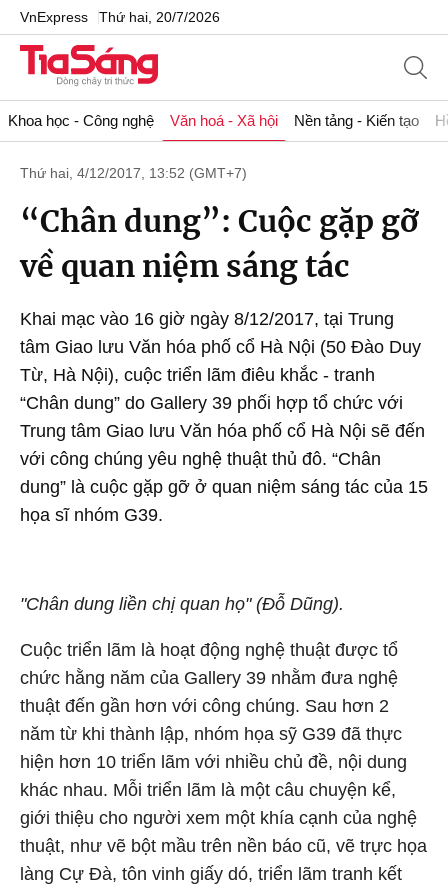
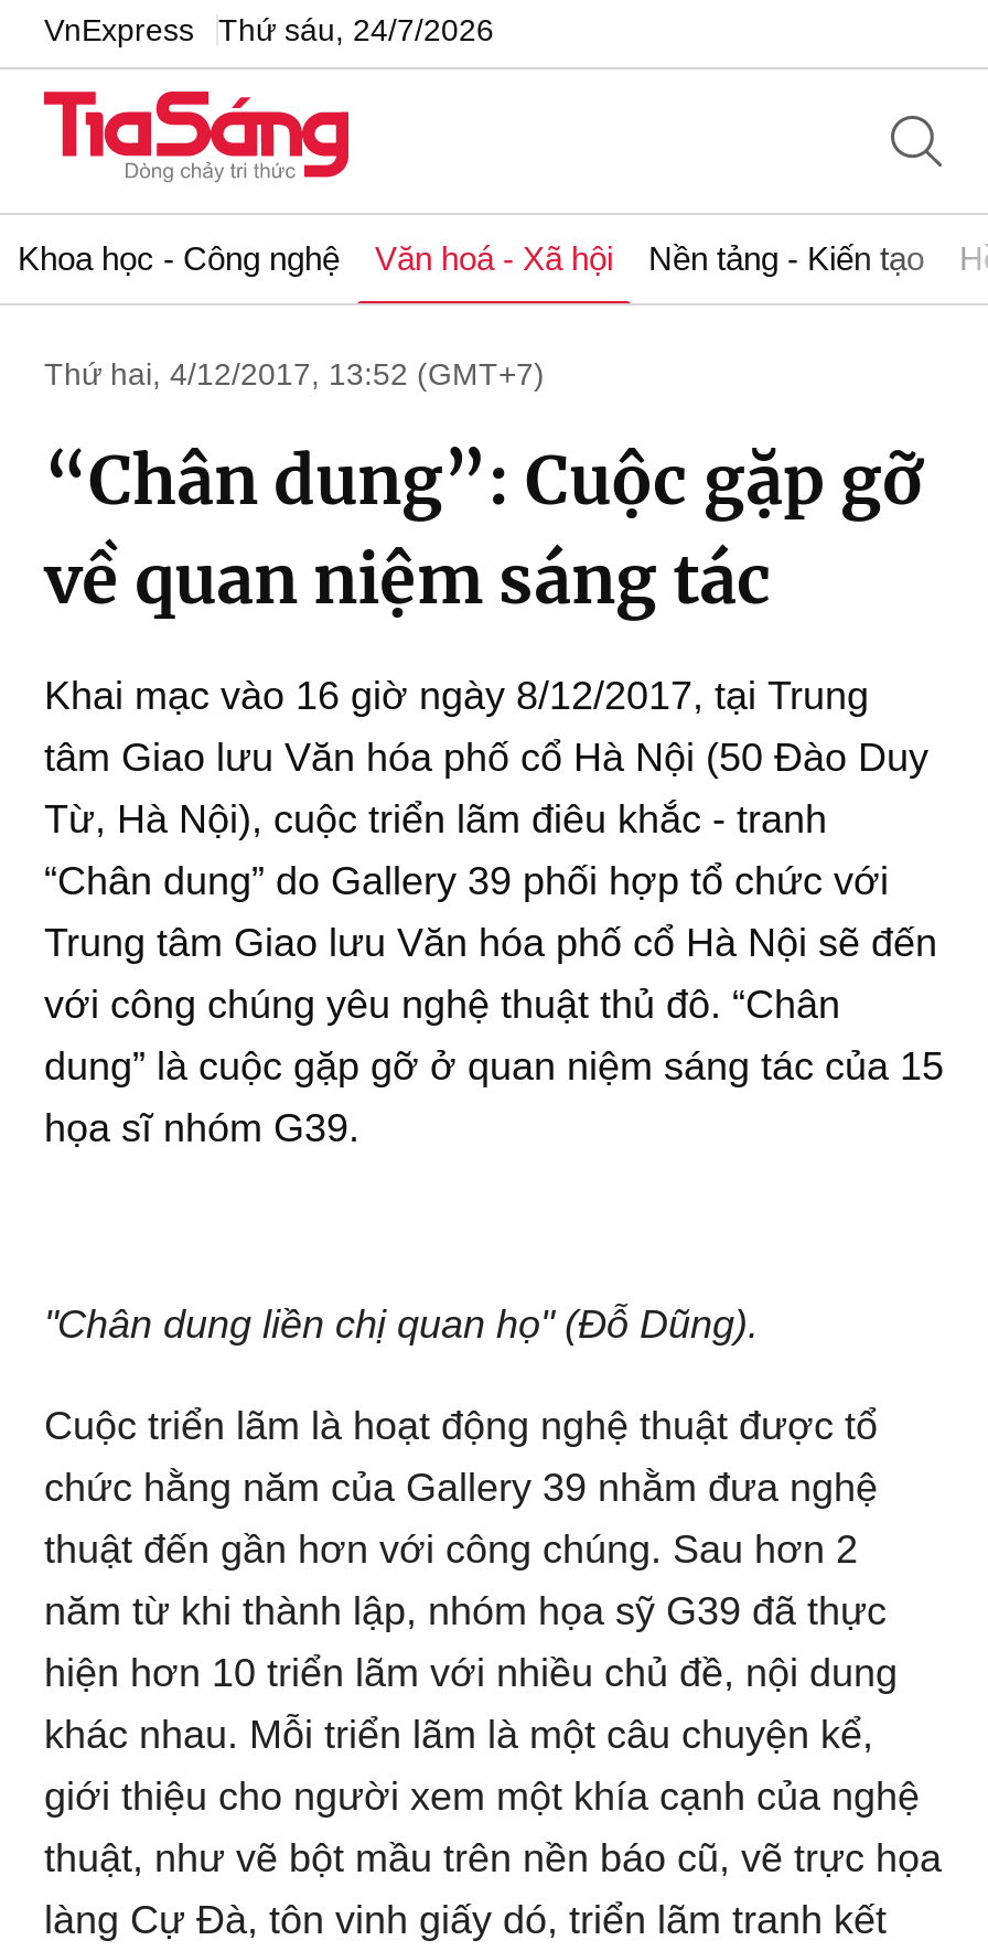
- VnExpress Thứ hai, 20/7/2026
+ VnExpress Thứ sáu, 24/7/2026
